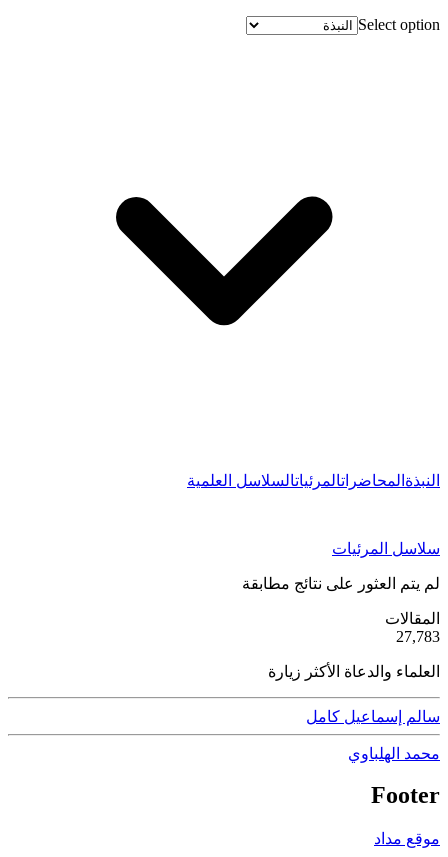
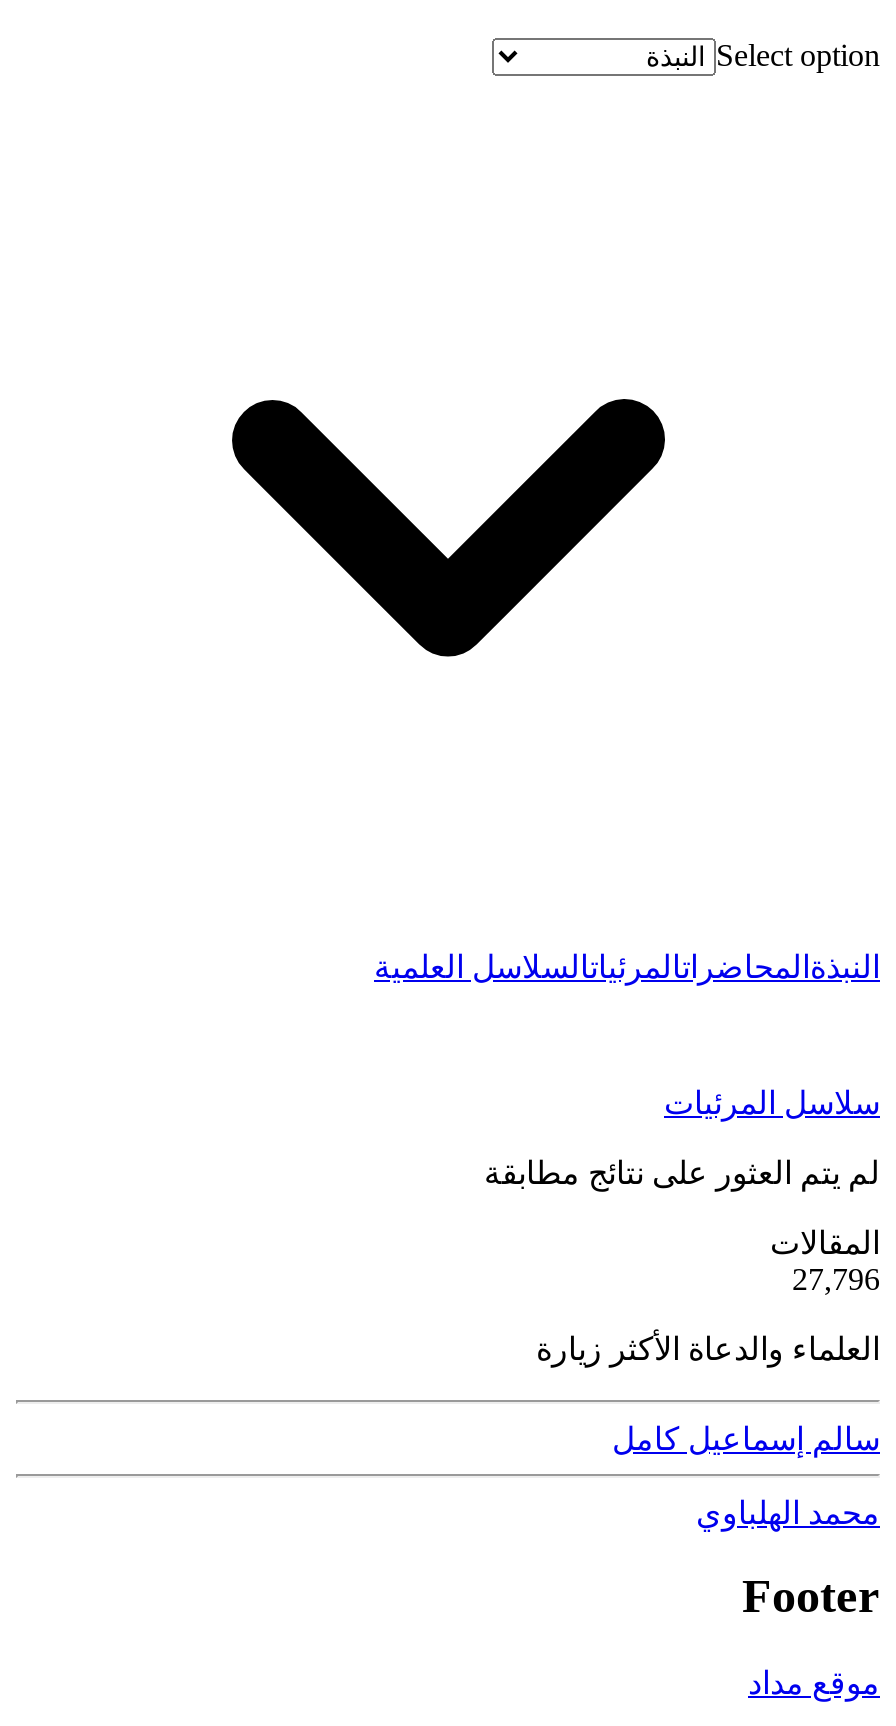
- 27,783
+ 27,796
